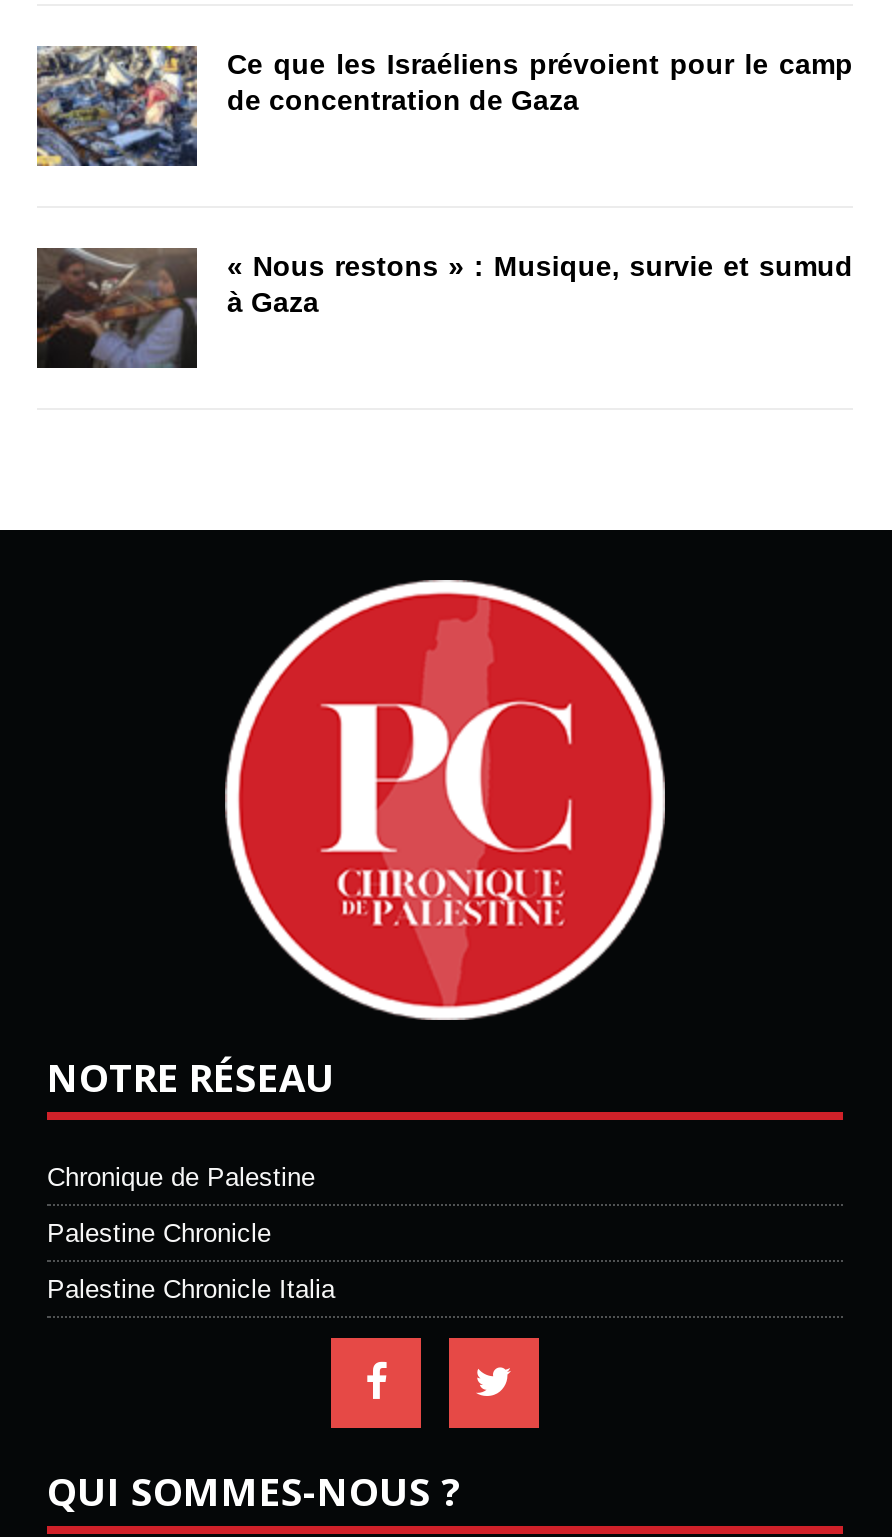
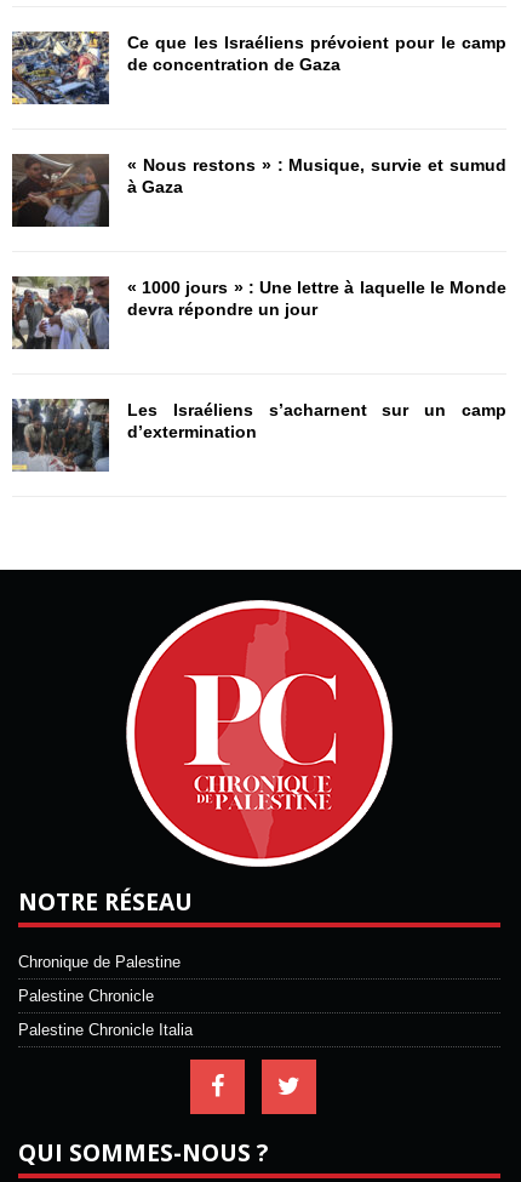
+ [image]
+ « 1000 jours » : Une lettre à laquelle le Monde
+ devra répondre un jour

+ [image]
+ Les Israéliens s’acharnent sur un camp
+ d’extermination
